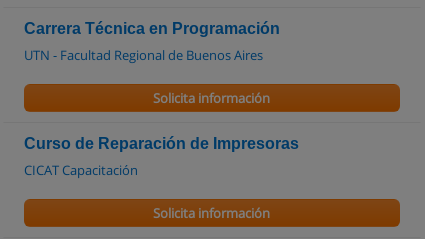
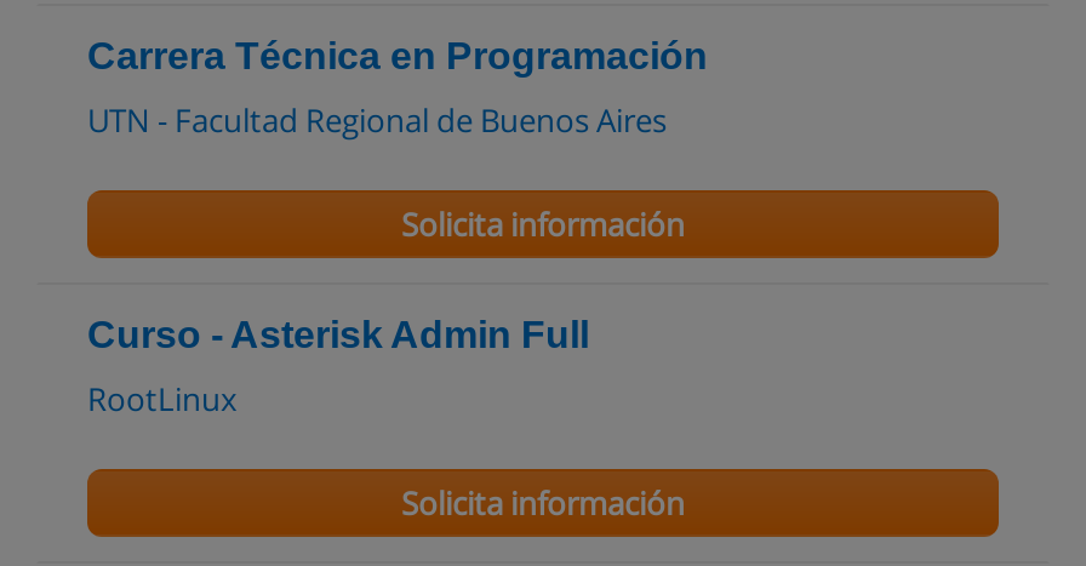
- Curso de Reparación de Impresoras
+ Curso - Asterisk Admin Full

- CICAT Capacitación
+ RootLinux
